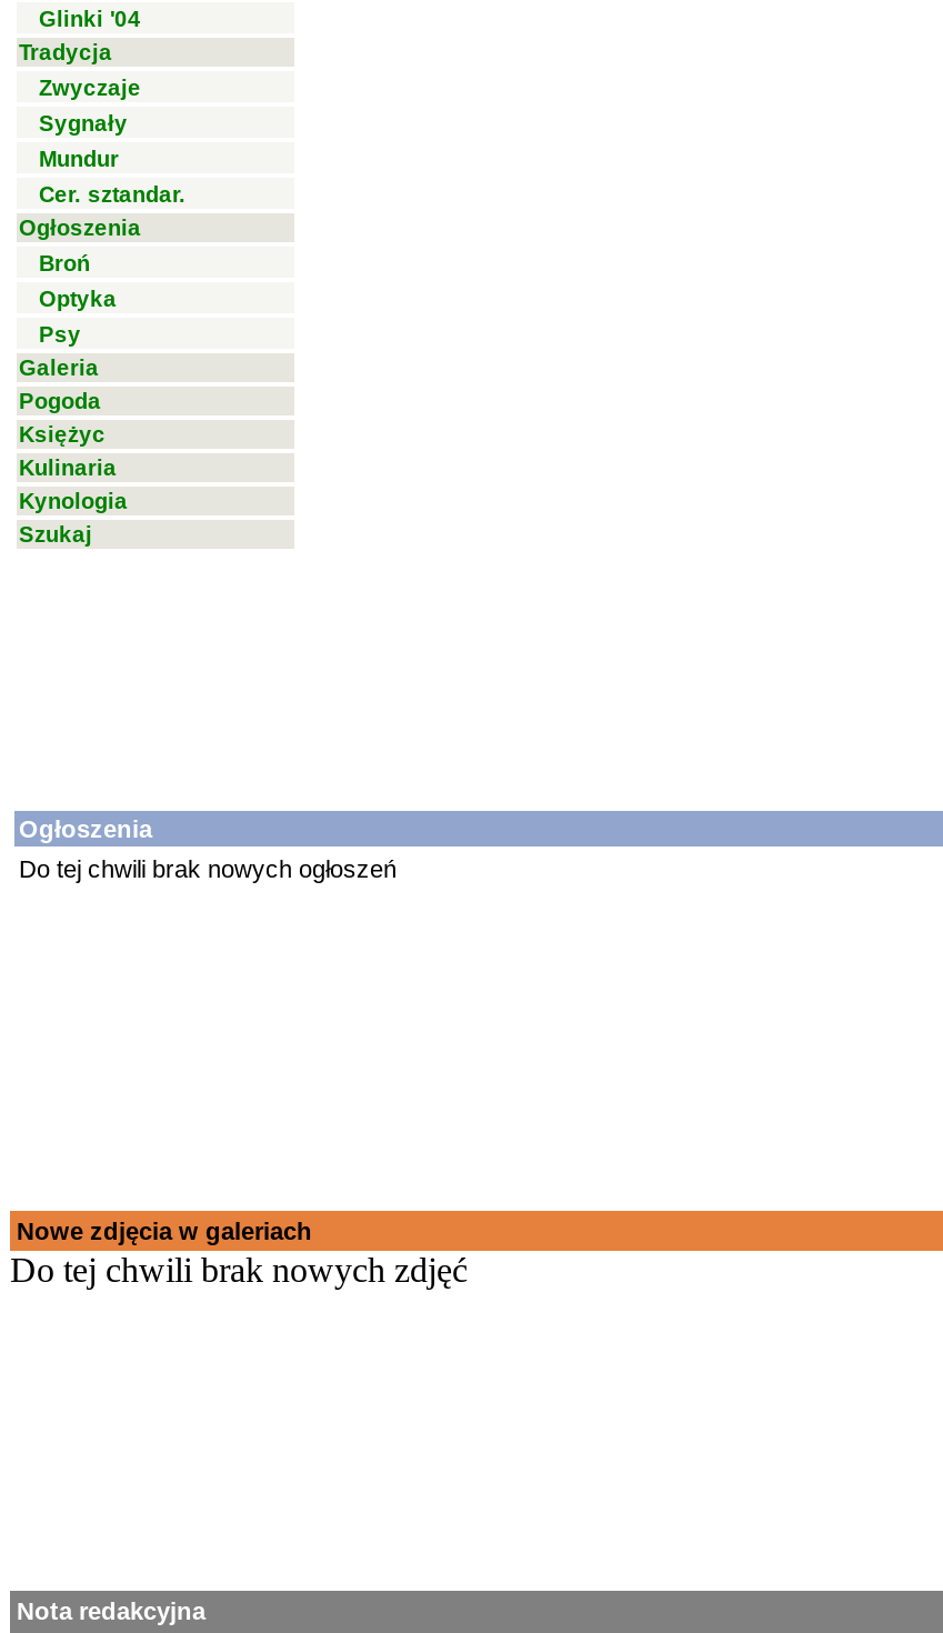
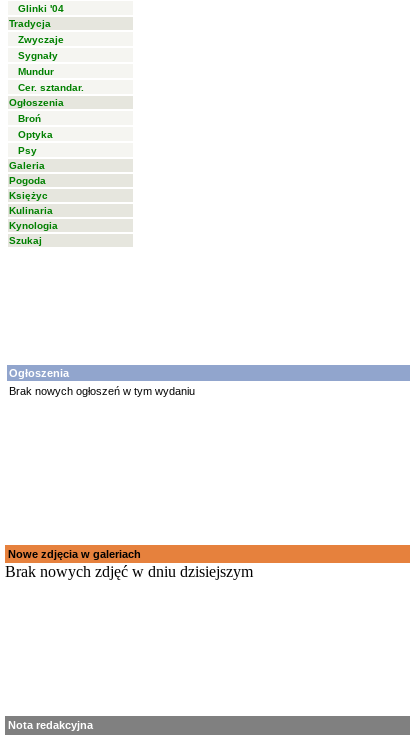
- Do tej chwili brak nowych ogłoszeń
+ Brak nowych ogłoszeń w tym wydaniu

- Do tej chwili brak nowych zdjęć
+ Brak nowych zdjęć w dniu dzisiejszym
